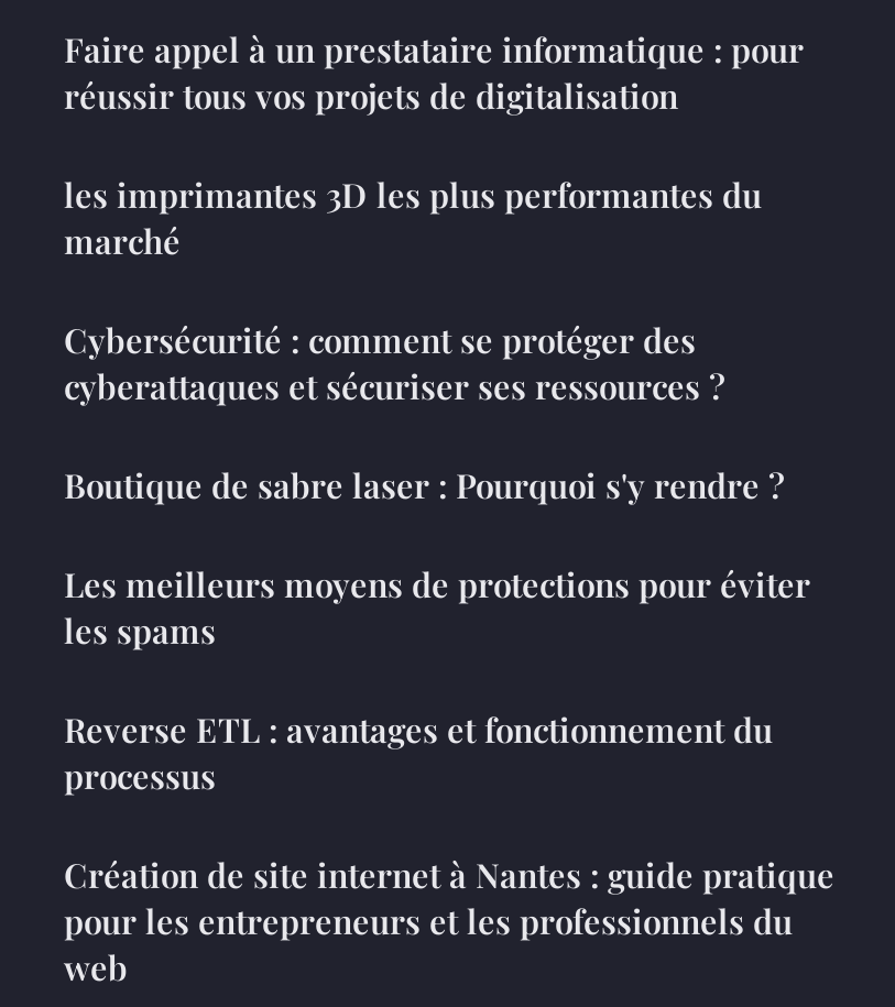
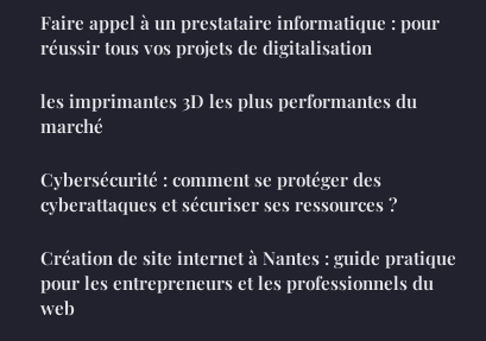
- Boutique de sabre laser : Pourquoi s'y rendre ?
- Les meilleurs moyens de protections pour éviter
- les spams
- Reverse ETL : avantages et fonctionnement du
- processus
